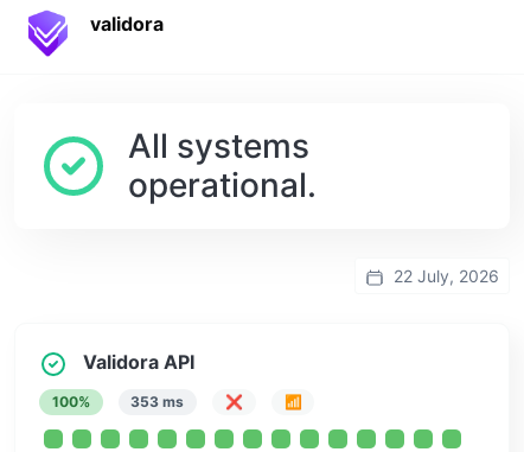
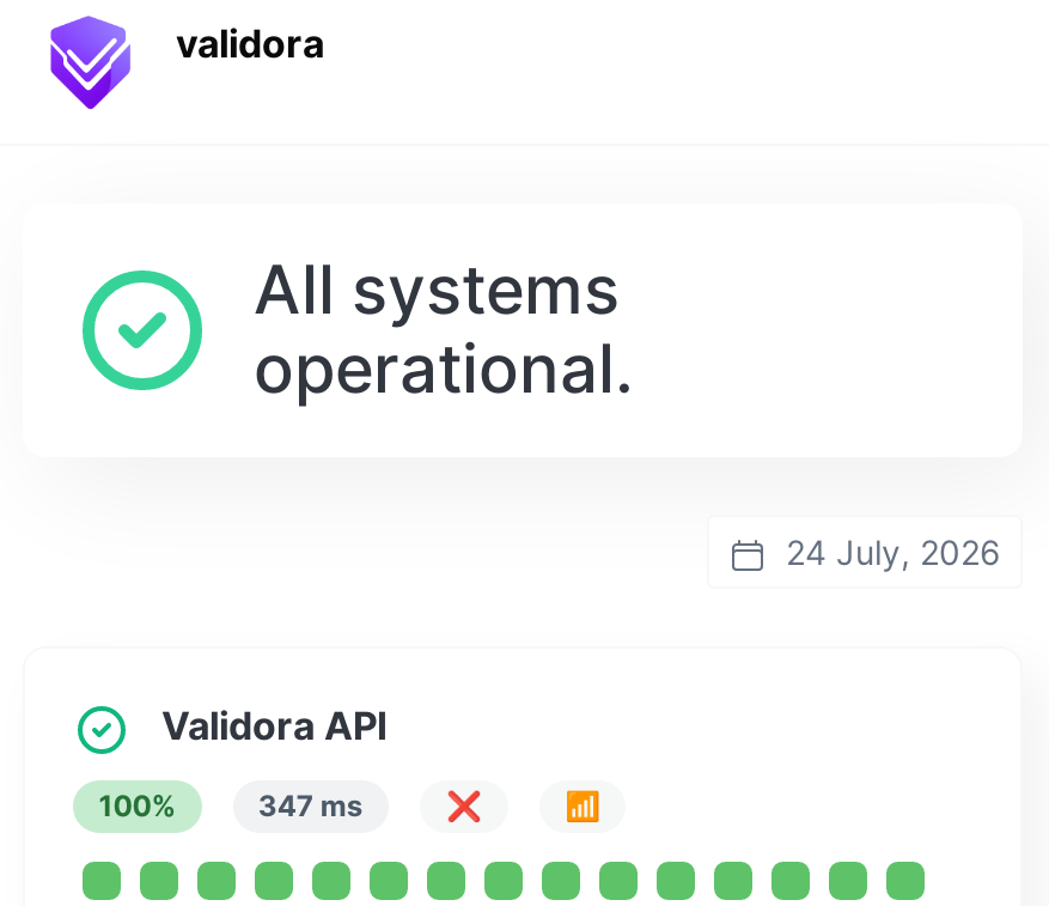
- 22 July, 2026
+ 24 July, 2026

- 353 ms
+ 347 ms
